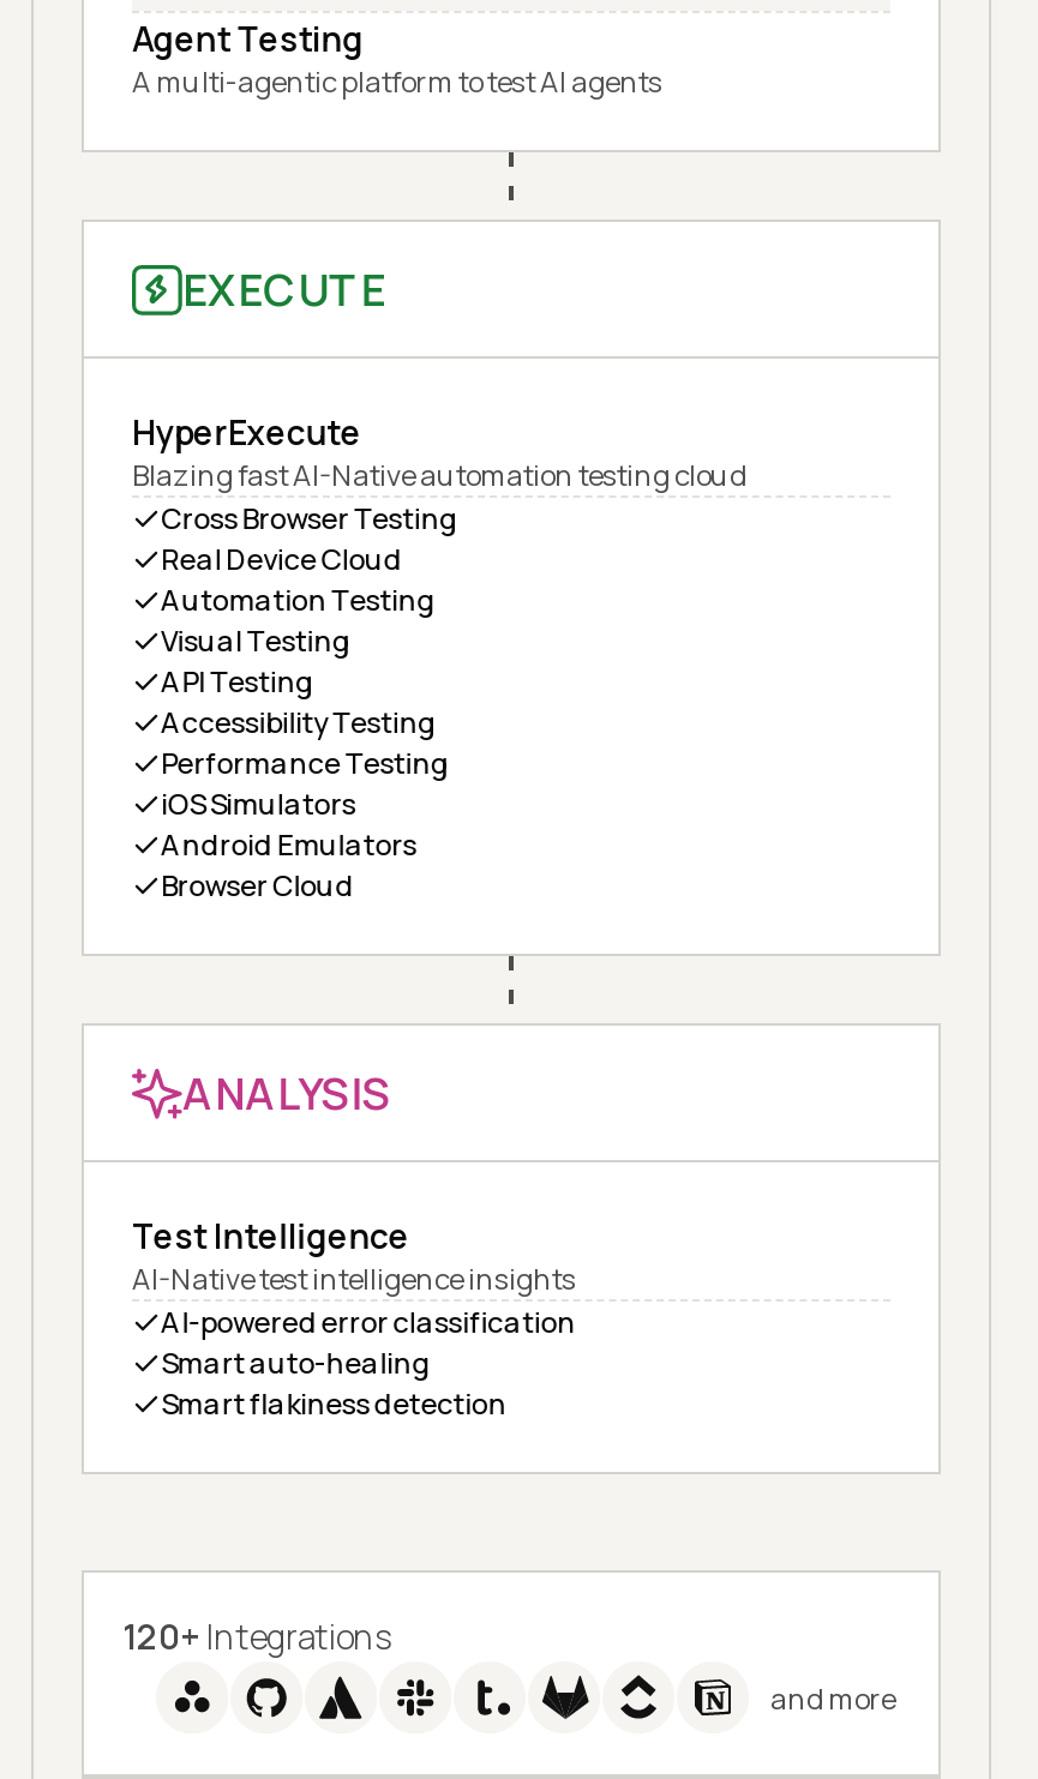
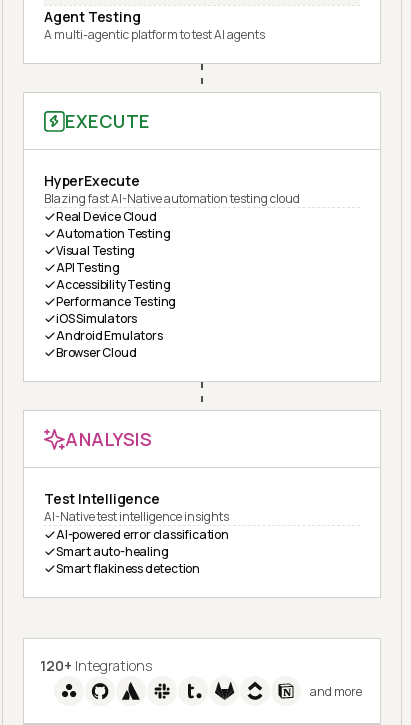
- Cross Browser Testing
